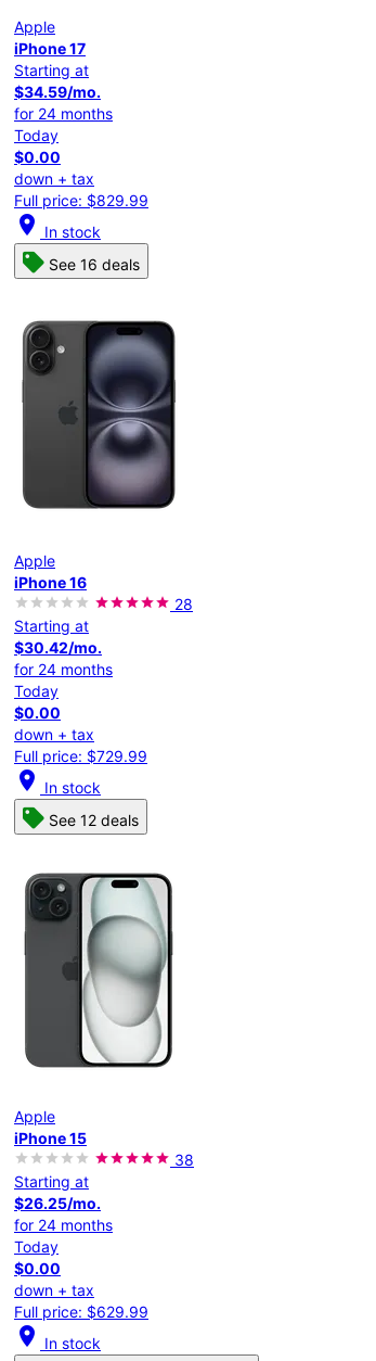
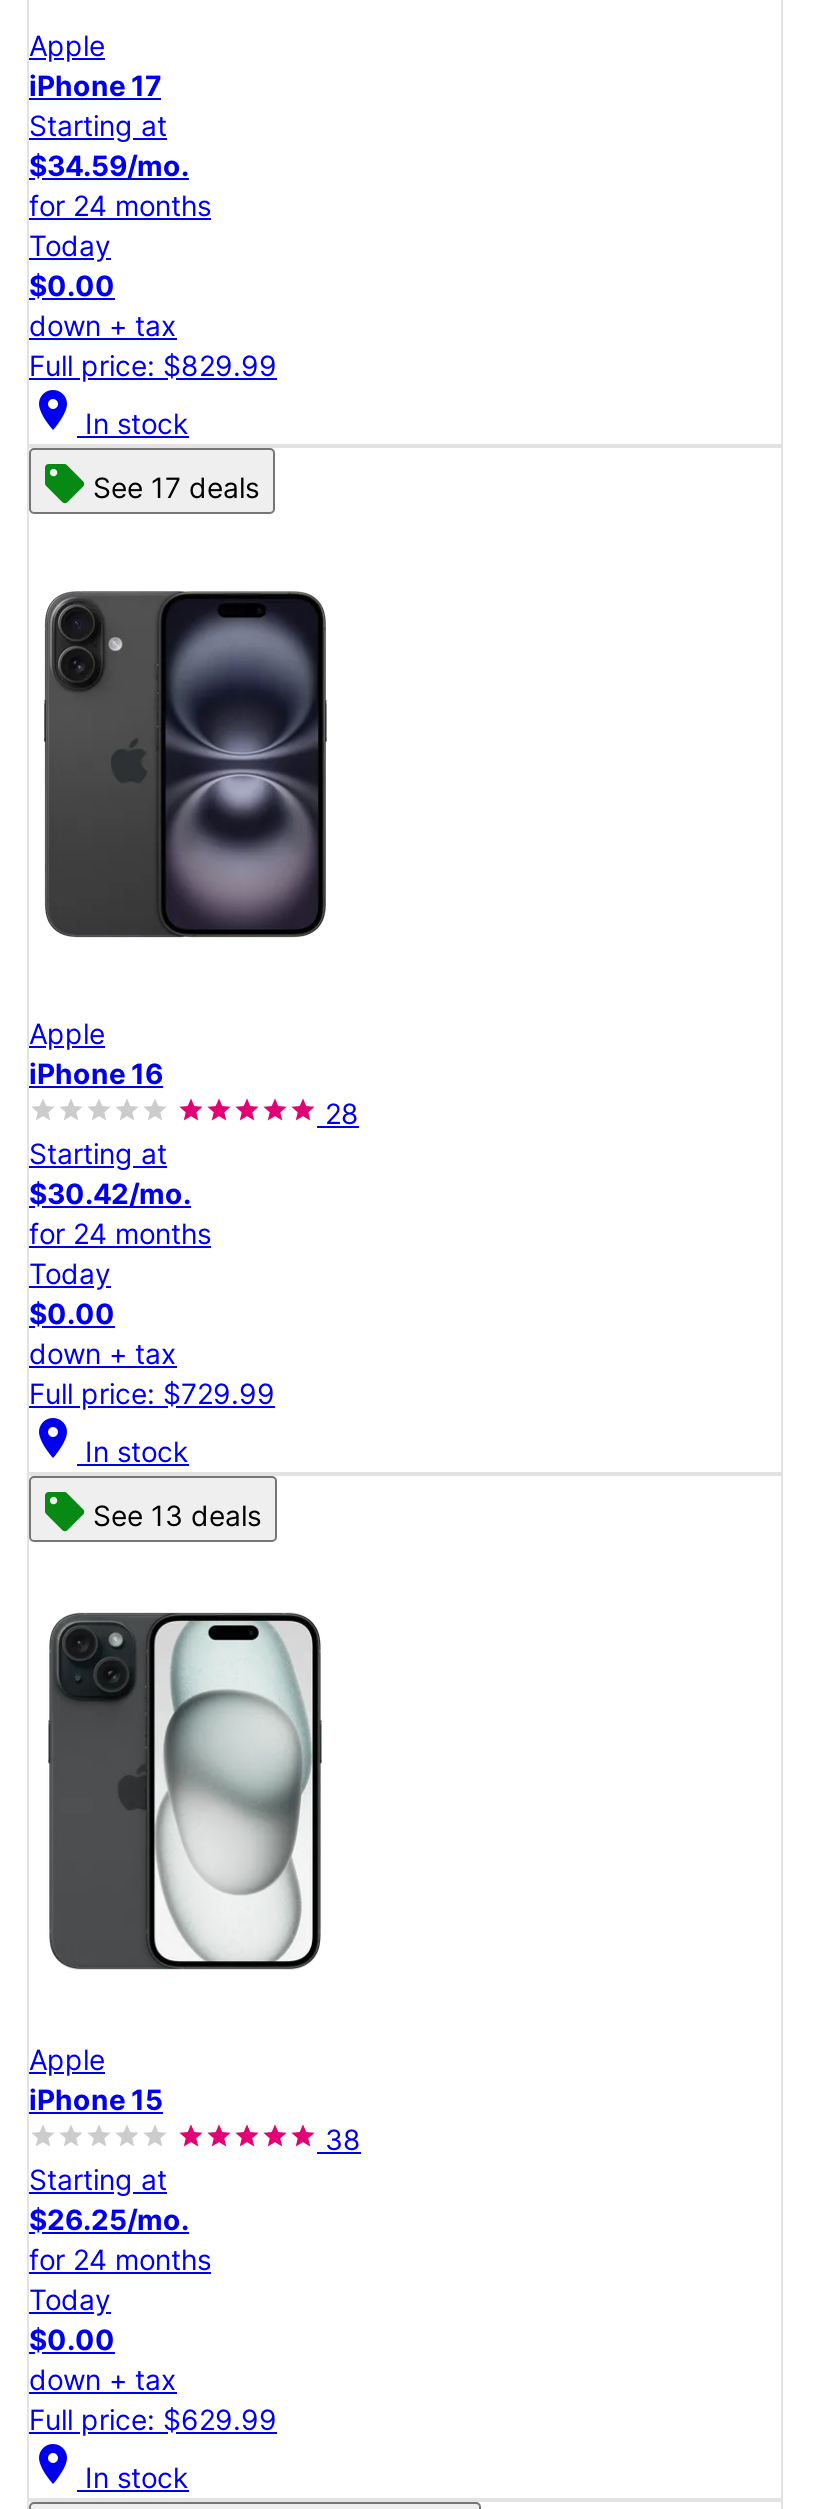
- See 16 deals
+ See 17 deals

- See 12 deals
+ See 13 deals
